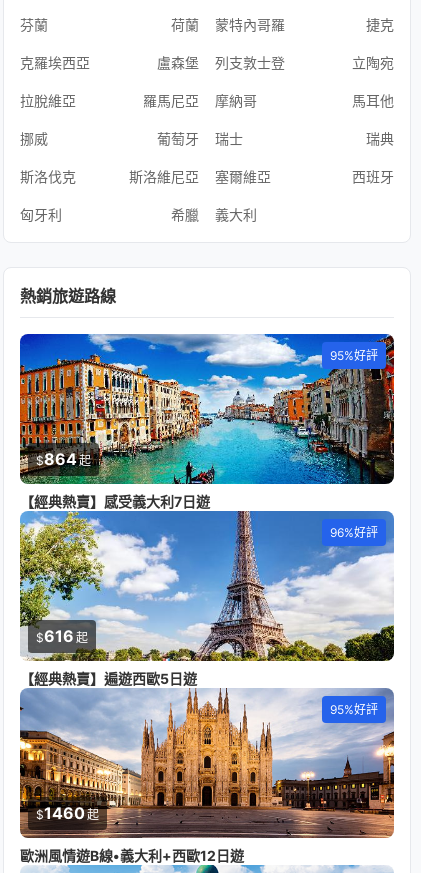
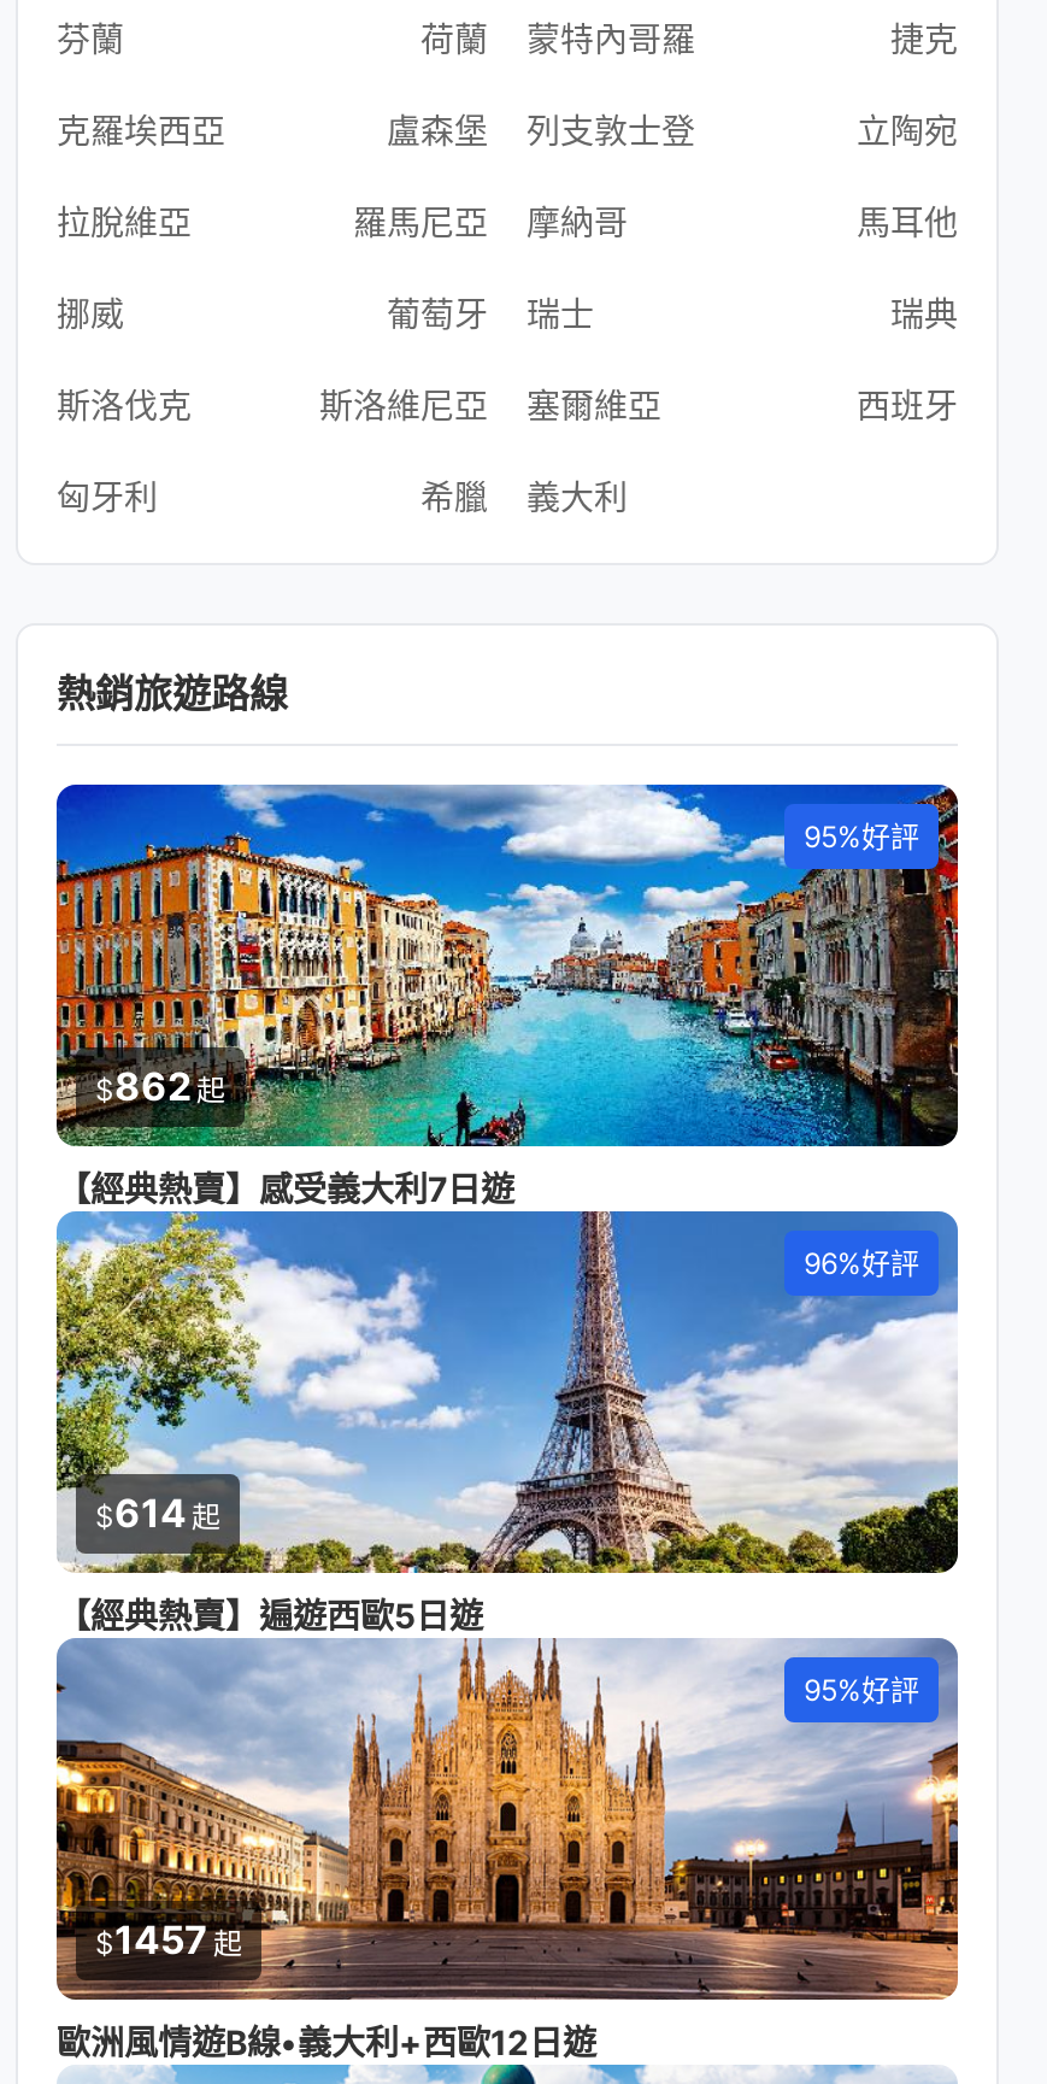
- $864 起
+ $862 起

- $616 起
+ $614 起

- $1460 起
+ $1457 起
